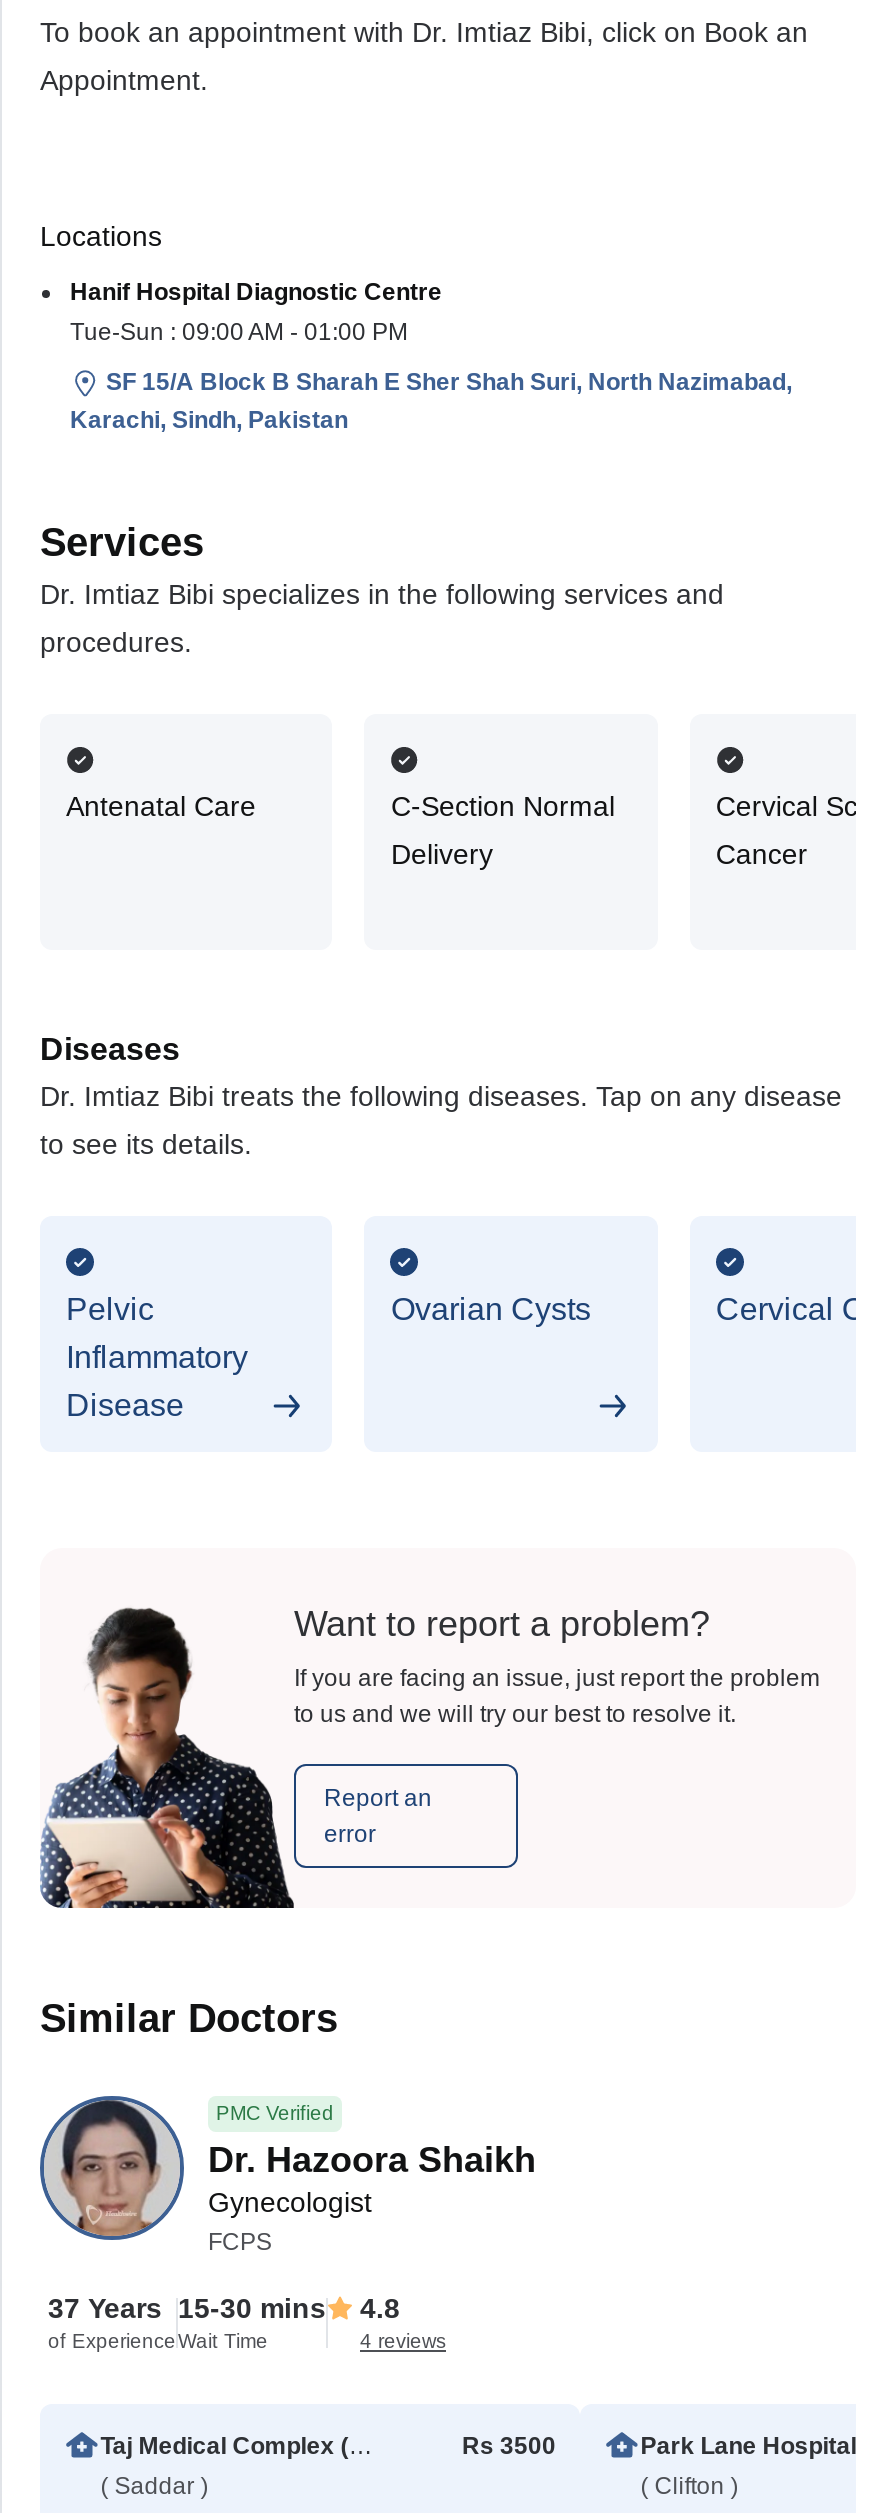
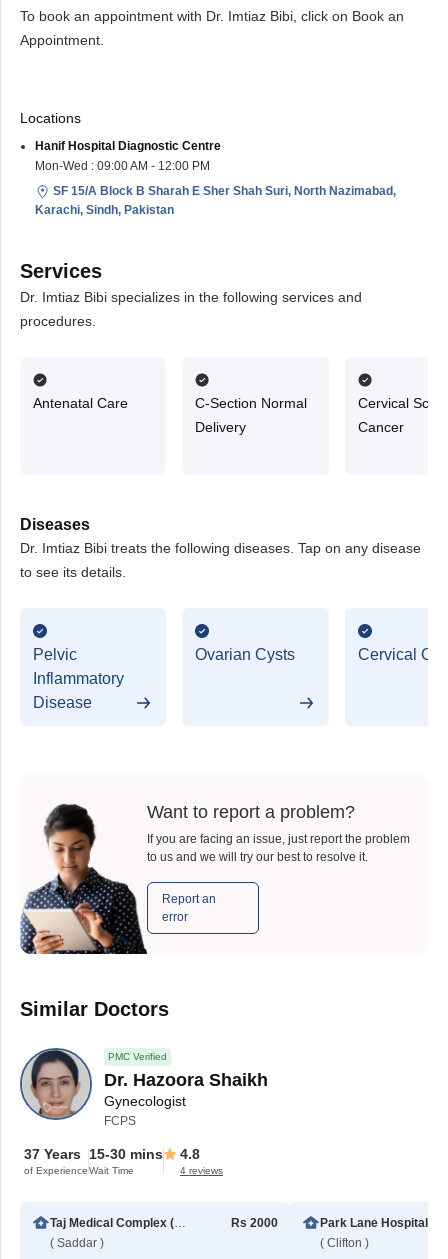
- Tue-Sun : 09:00 AM - 01:00 PM
+ Mon-Wed : 09:00 AM - 12:00 PM

- Rs 3500
+ Rs 2000
